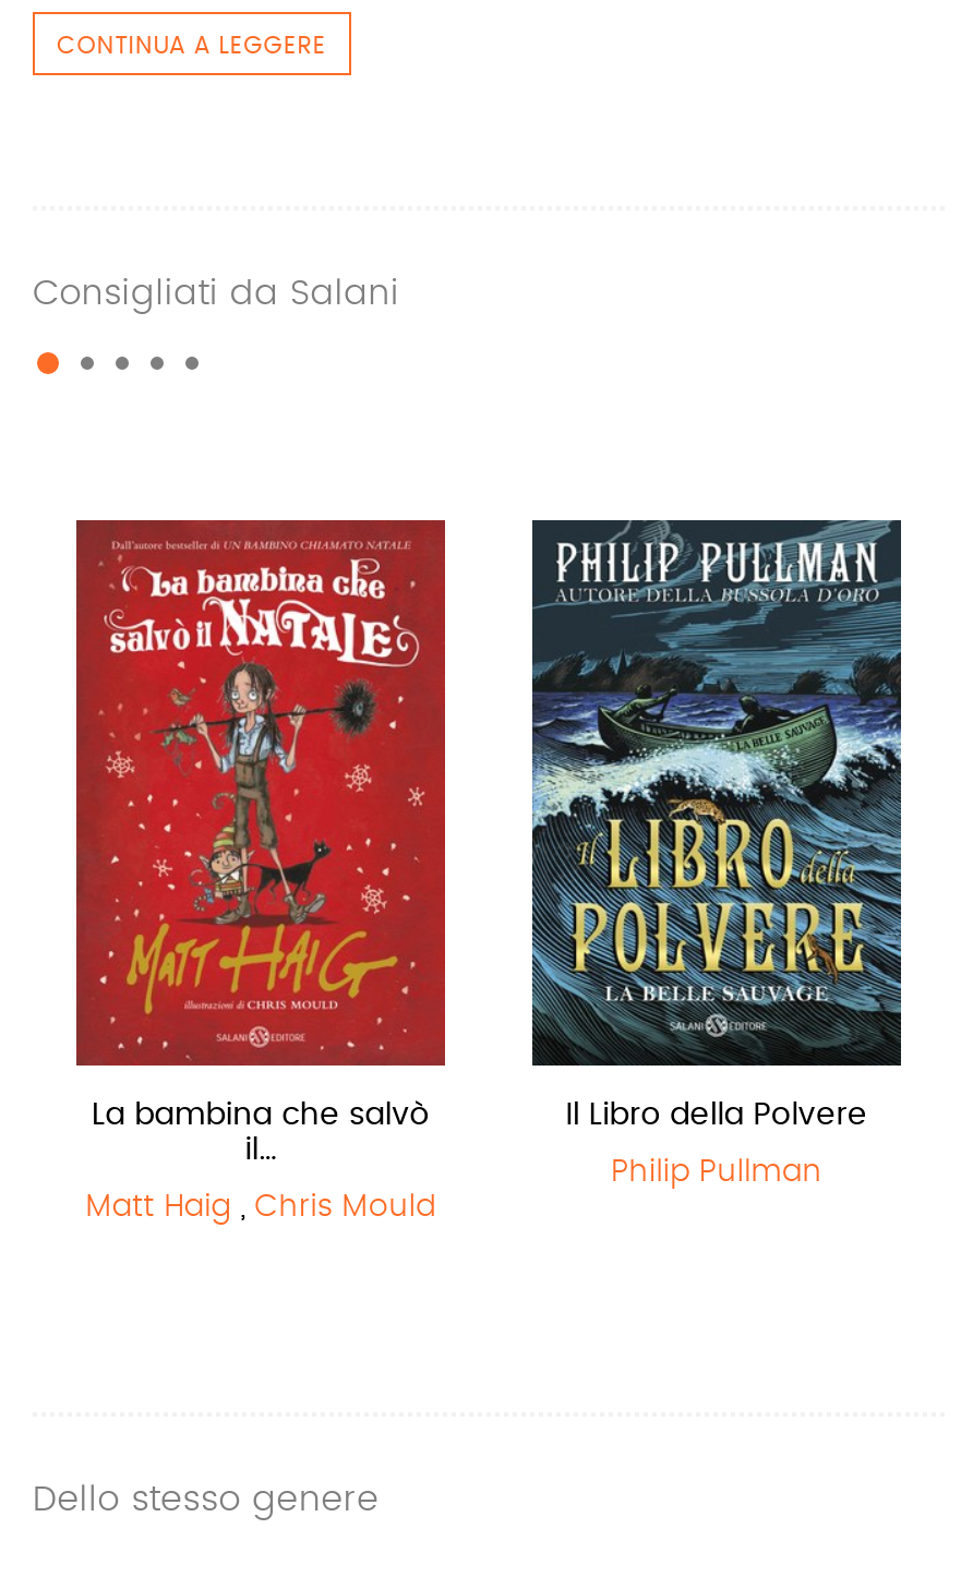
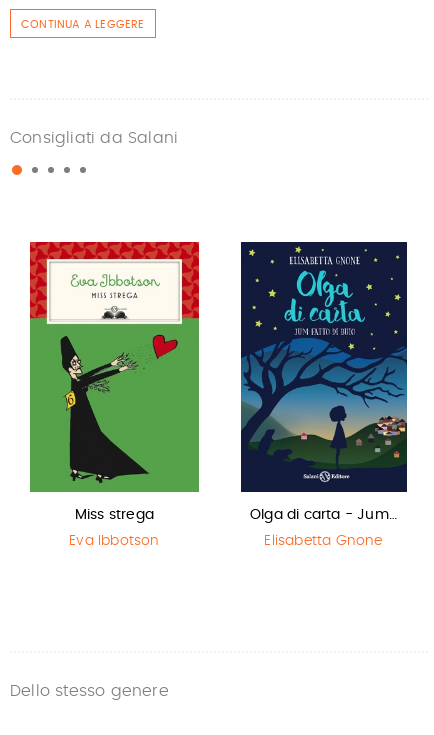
- [image]
- La bambina che salvò
- il…
+ [image]
+ Miss strega

- [image]
- Il Libro della Polvere
+ [image]
+ Olga di carta - Jum…

- Philip Pullman
+ Elisabetta Gnone

- Matt Haig, Chris Mould
+ Eva Ibbotson
